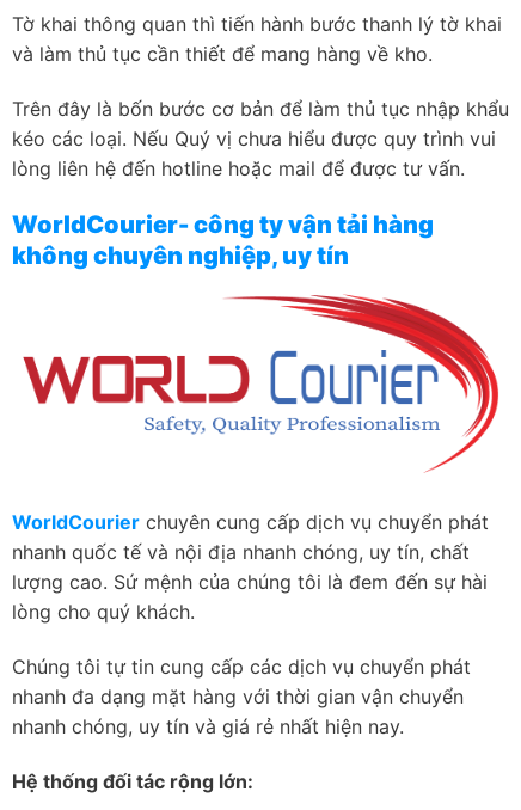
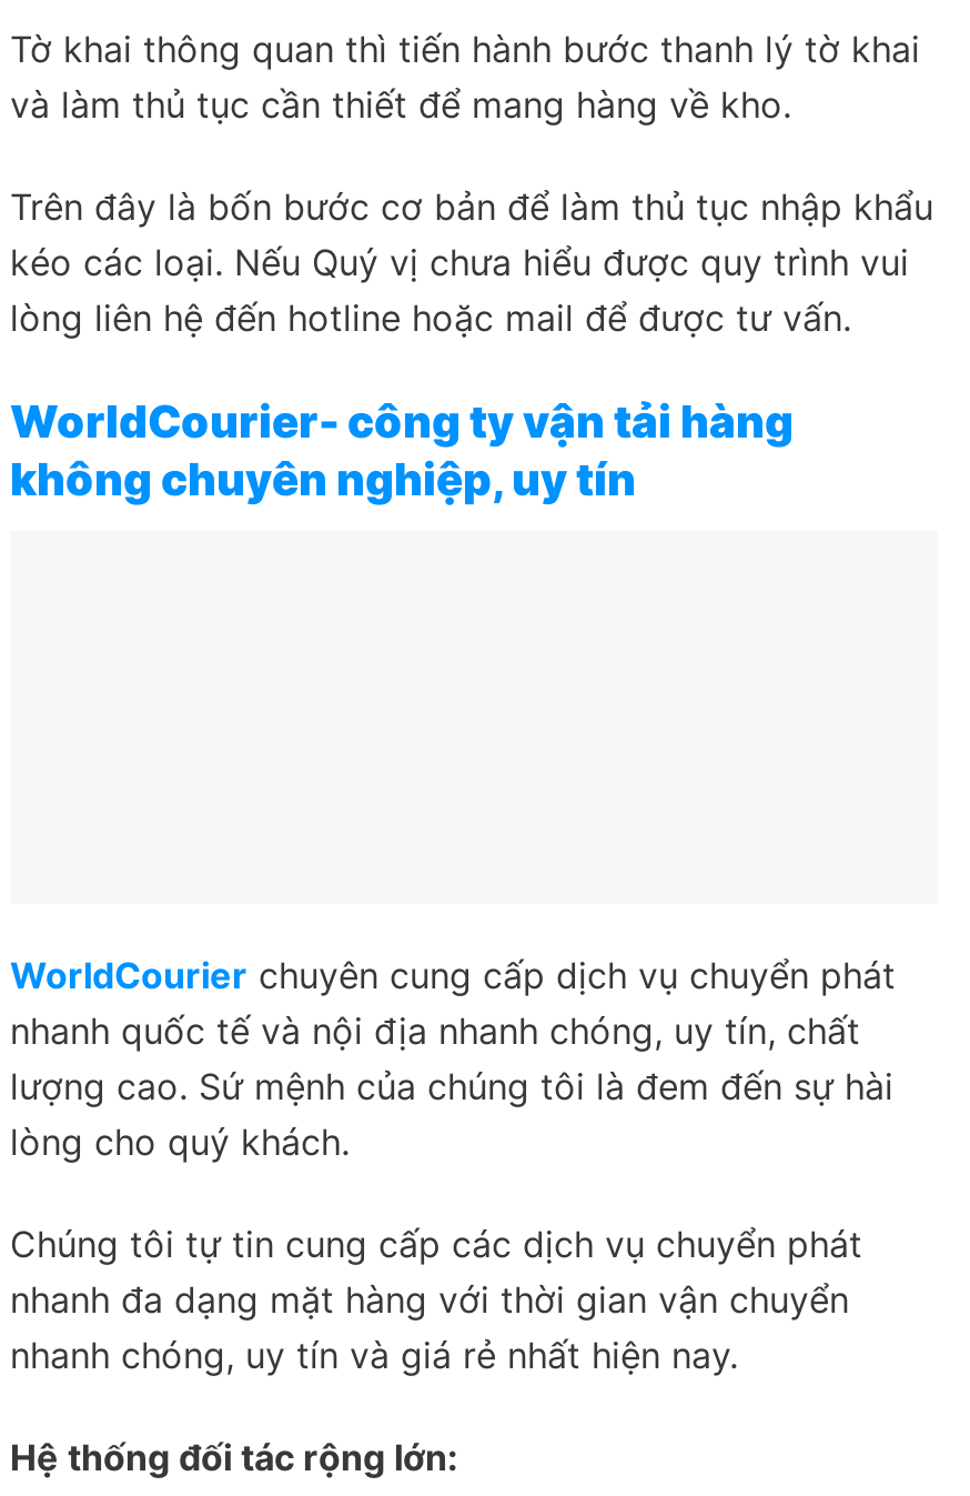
- [image]
